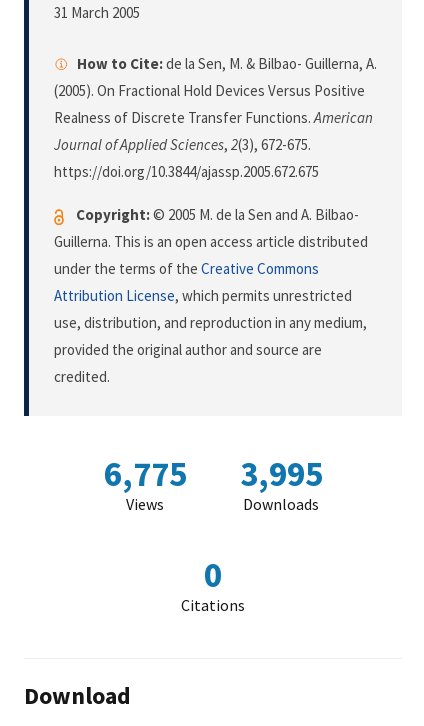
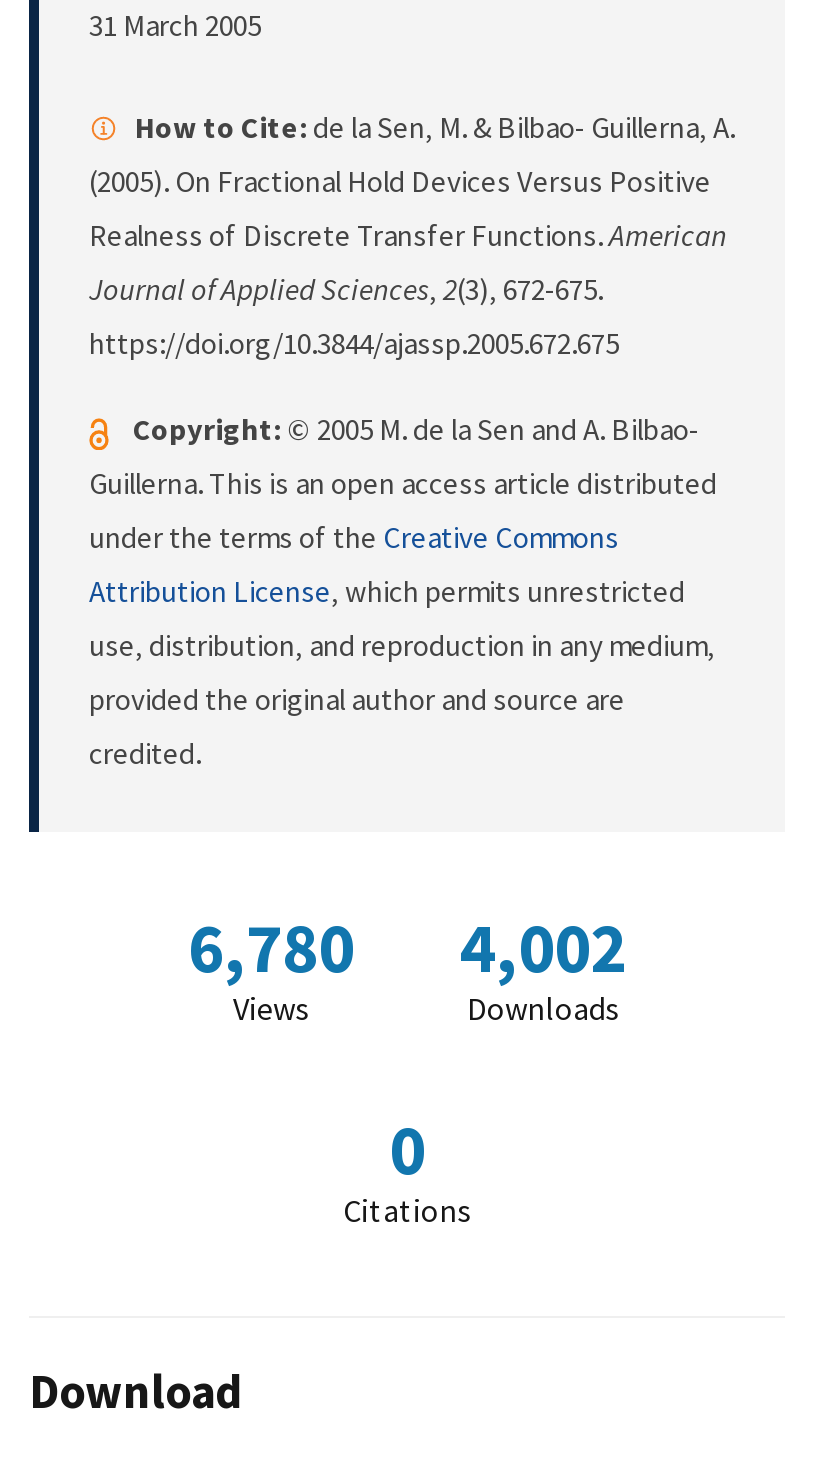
- 6,775
+ 6,780

- 3,995
+ 4,002
